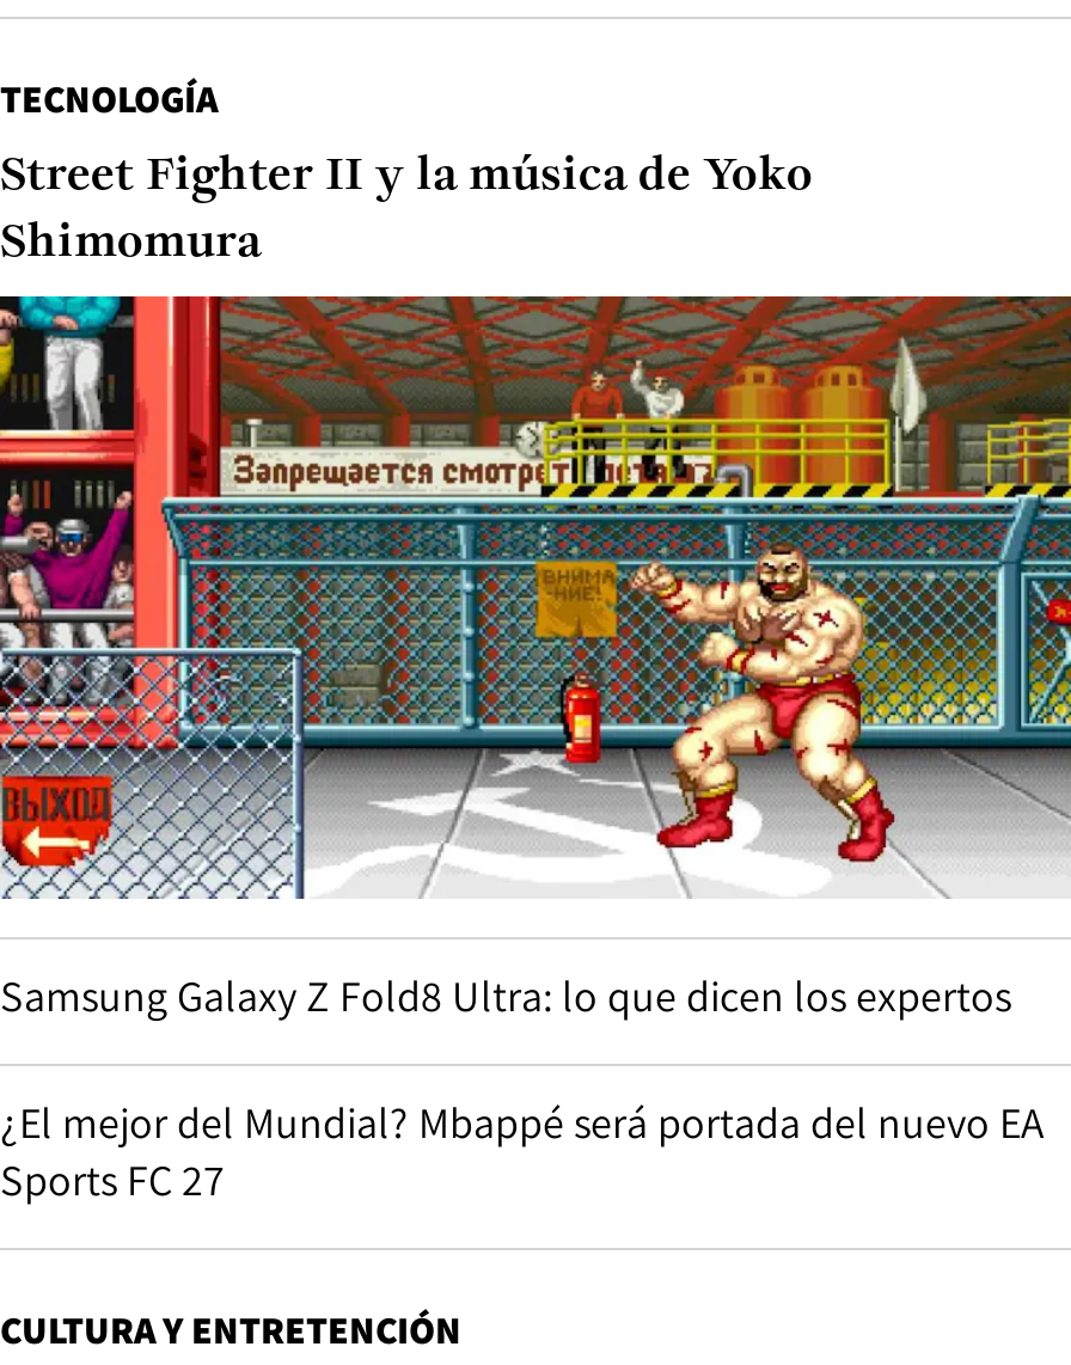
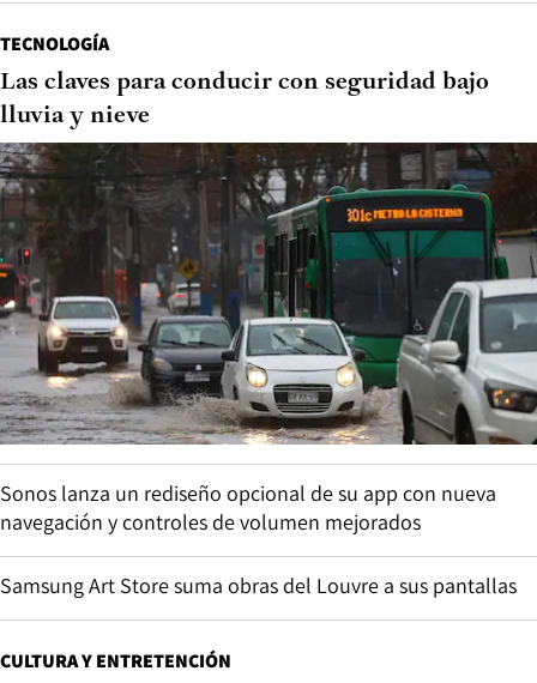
- Street Fighter II y la música de Yoko
- Shimomura
+ Las claves para conducir con seguridad bajo
+ lluvia y nieve

- [image]
- Samsung Galaxy Z Fold8 Ultra: lo que dicen los expertos
+ [image]
+ Sonos lanza un rediseño opcional de su app con nueva
+ navegación y controles de volumen mejorados

- ¿El mejor del Mundial? Mbappé será portada del nuevo EA
- Sports FC 27
+ Samsung Art Store suma obras del Louvre a sus pantallas
